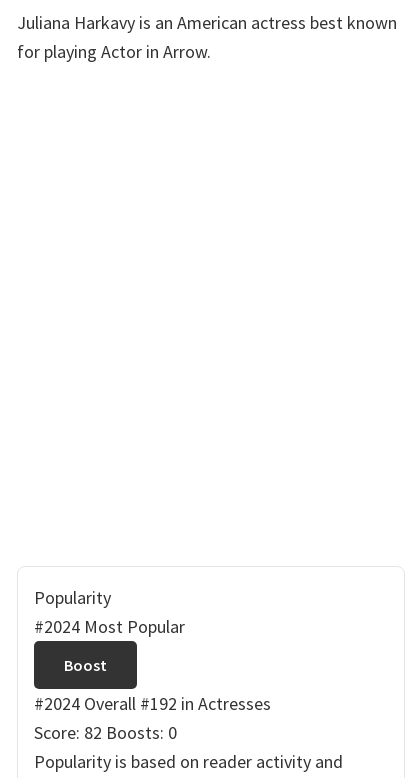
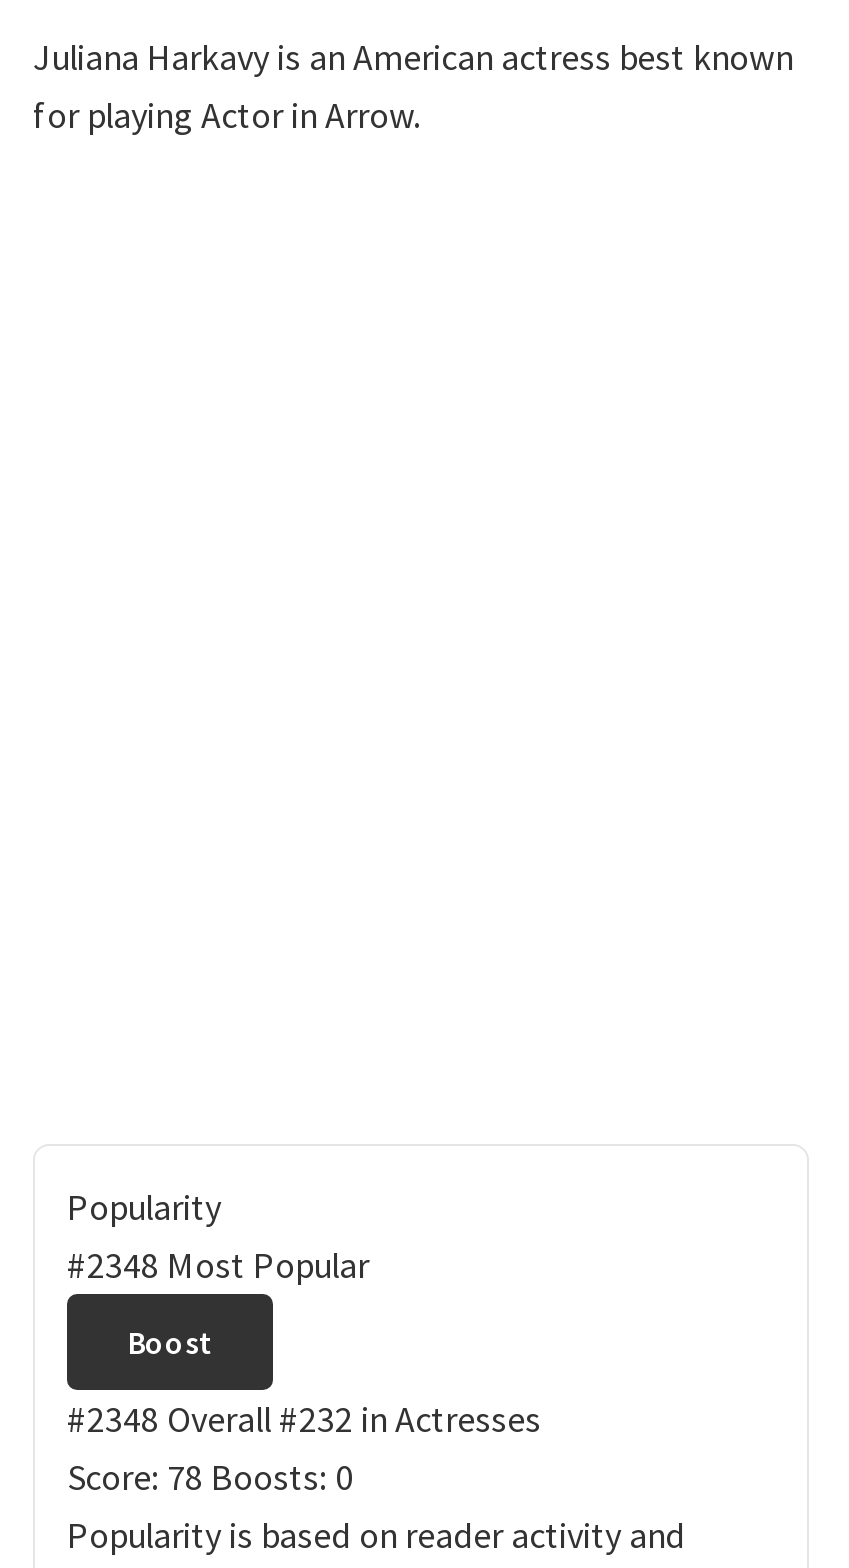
- #2024 Most Popular
+ #2348 Most Popular

- #2024 Overall #192 in Actresses
+ #2348 Overall #232 in Actresses

- Score: 82 Boosts: 0
+ Score: 78 Boosts: 0
